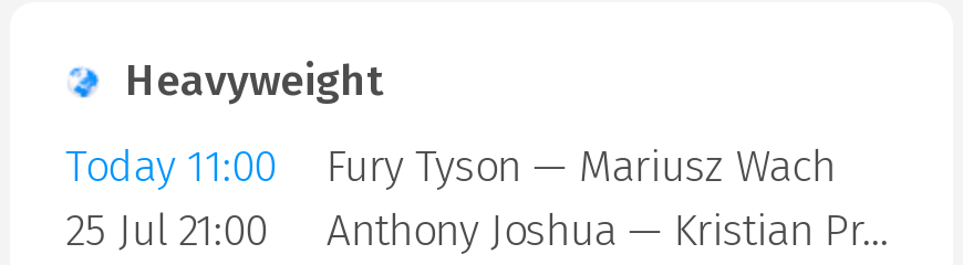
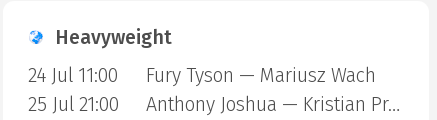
- Today 11:00 Fury Tyson — Mariusz Wach
+ 24 Jul 11:00 Fury Tyson — Mariusz Wach
